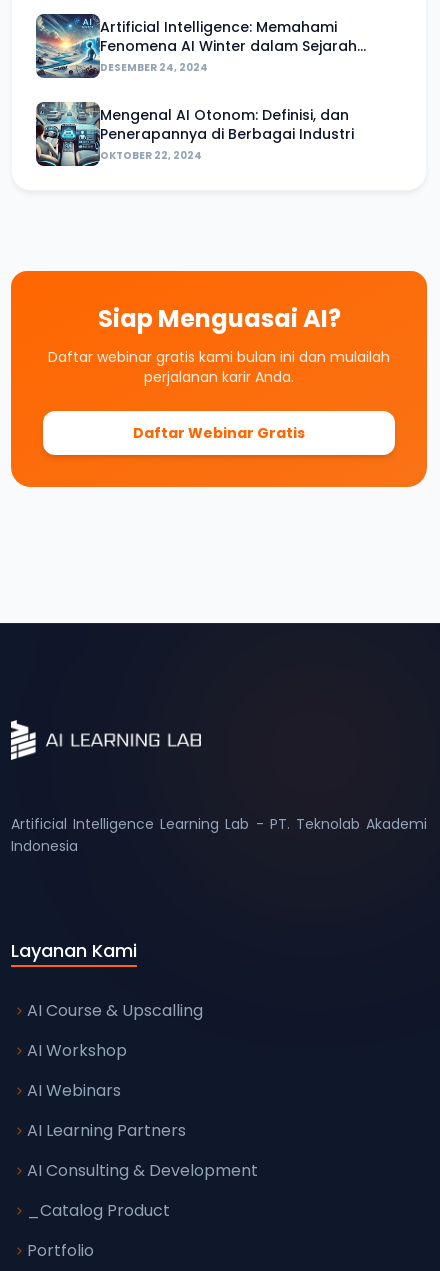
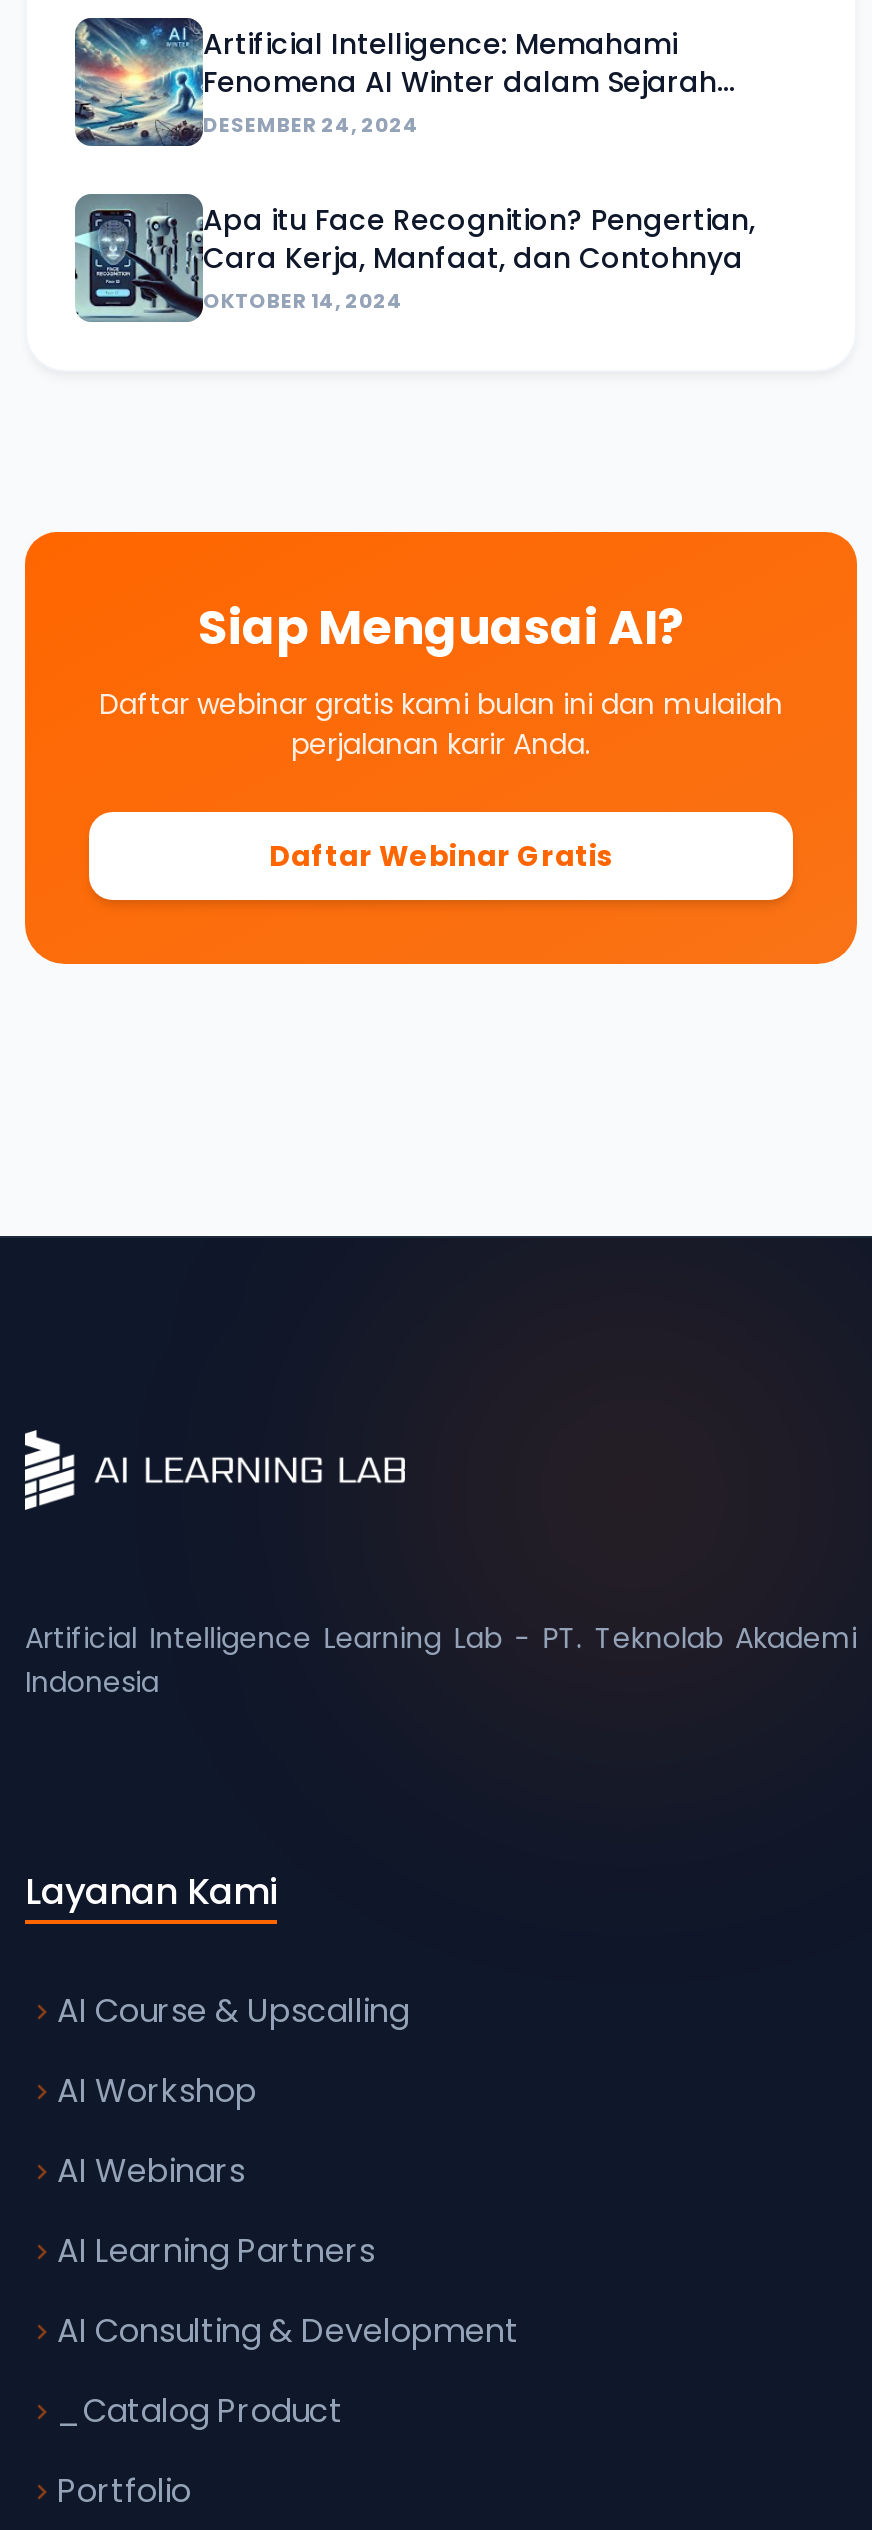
- [image]
- Mengenal AI Otonom: Definisi, dan
- Penerapannya di Berbagai Industri
- OKTOBER 22, 2024
+ [image]
+ Apa itu Face Recognition? Pengertian,
+ Cara Kerja, Manfaat, dan Contohnya
+ OKTOBER 14, 2024
